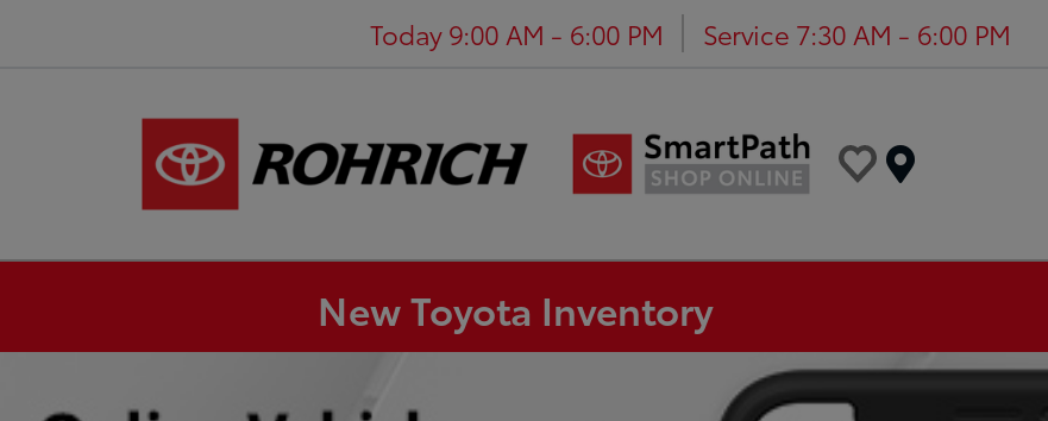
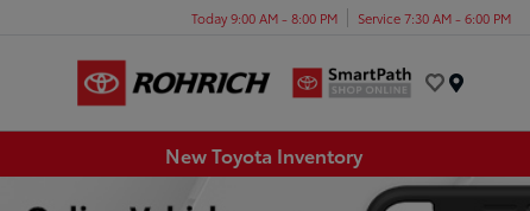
- Today 9:00 AM - 6:00 PM Service 7:30 AM - 6:00 PM
+ Today 9:00 AM - 8:00 PM Service 7:30 AM - 6:00 PM
